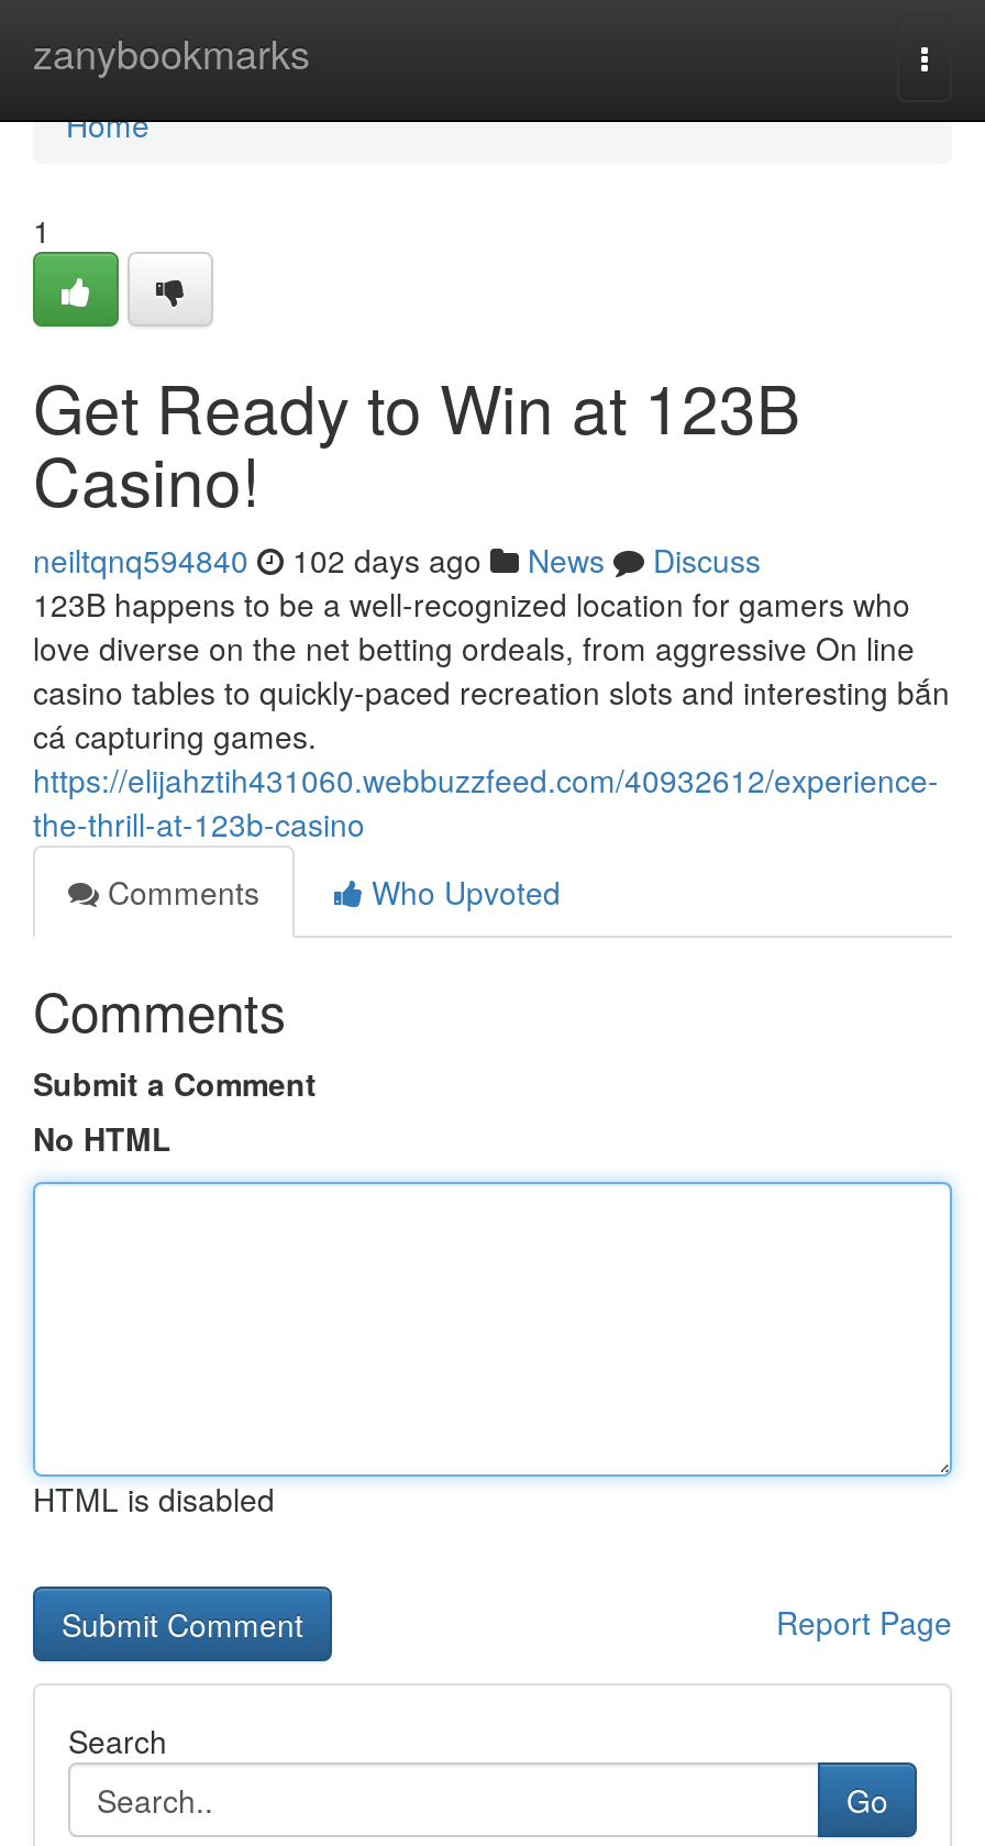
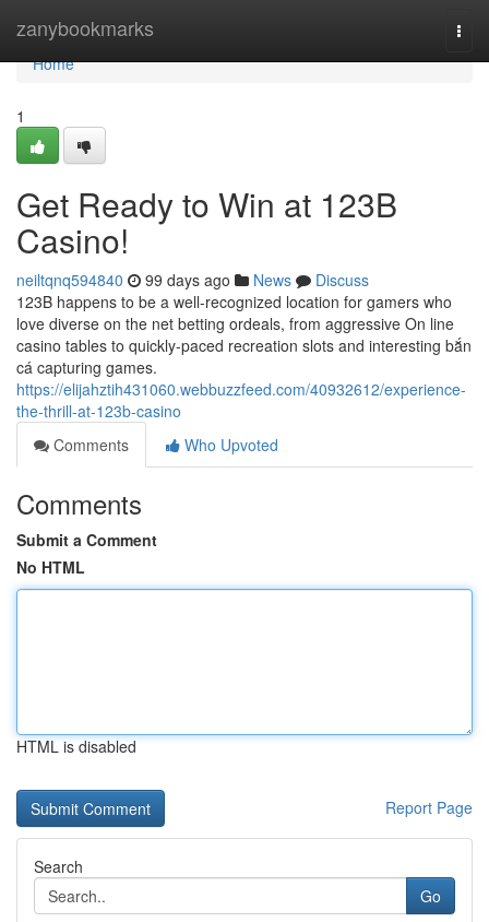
- neiltqnq594840 102 days ago News Discuss
+ neiltqnq594840 99 days ago News Discuss
